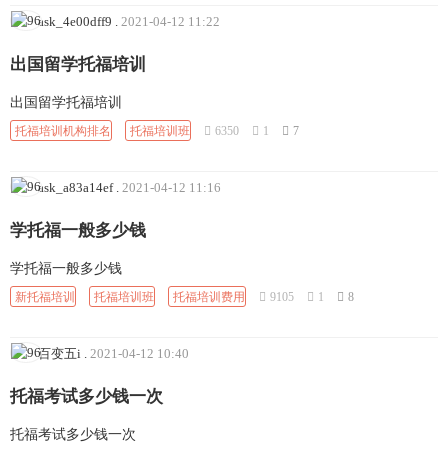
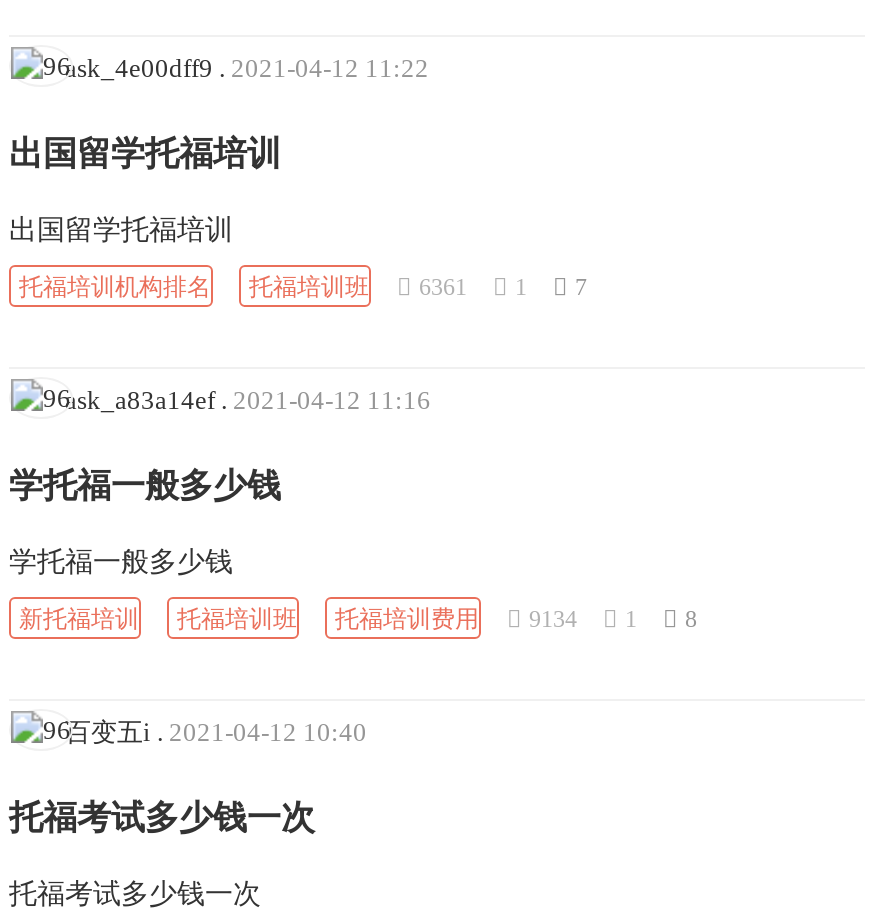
- 托福培训机构排名 托福培训班 6350 1 7
+ 托福培训机构排名 托福培训班 6361 1 7

- 新托福培训 托福培训班 托福培训费用 9105 1 8
+ 新托福培训 托福培训班 托福培训费用 9134 1 8
